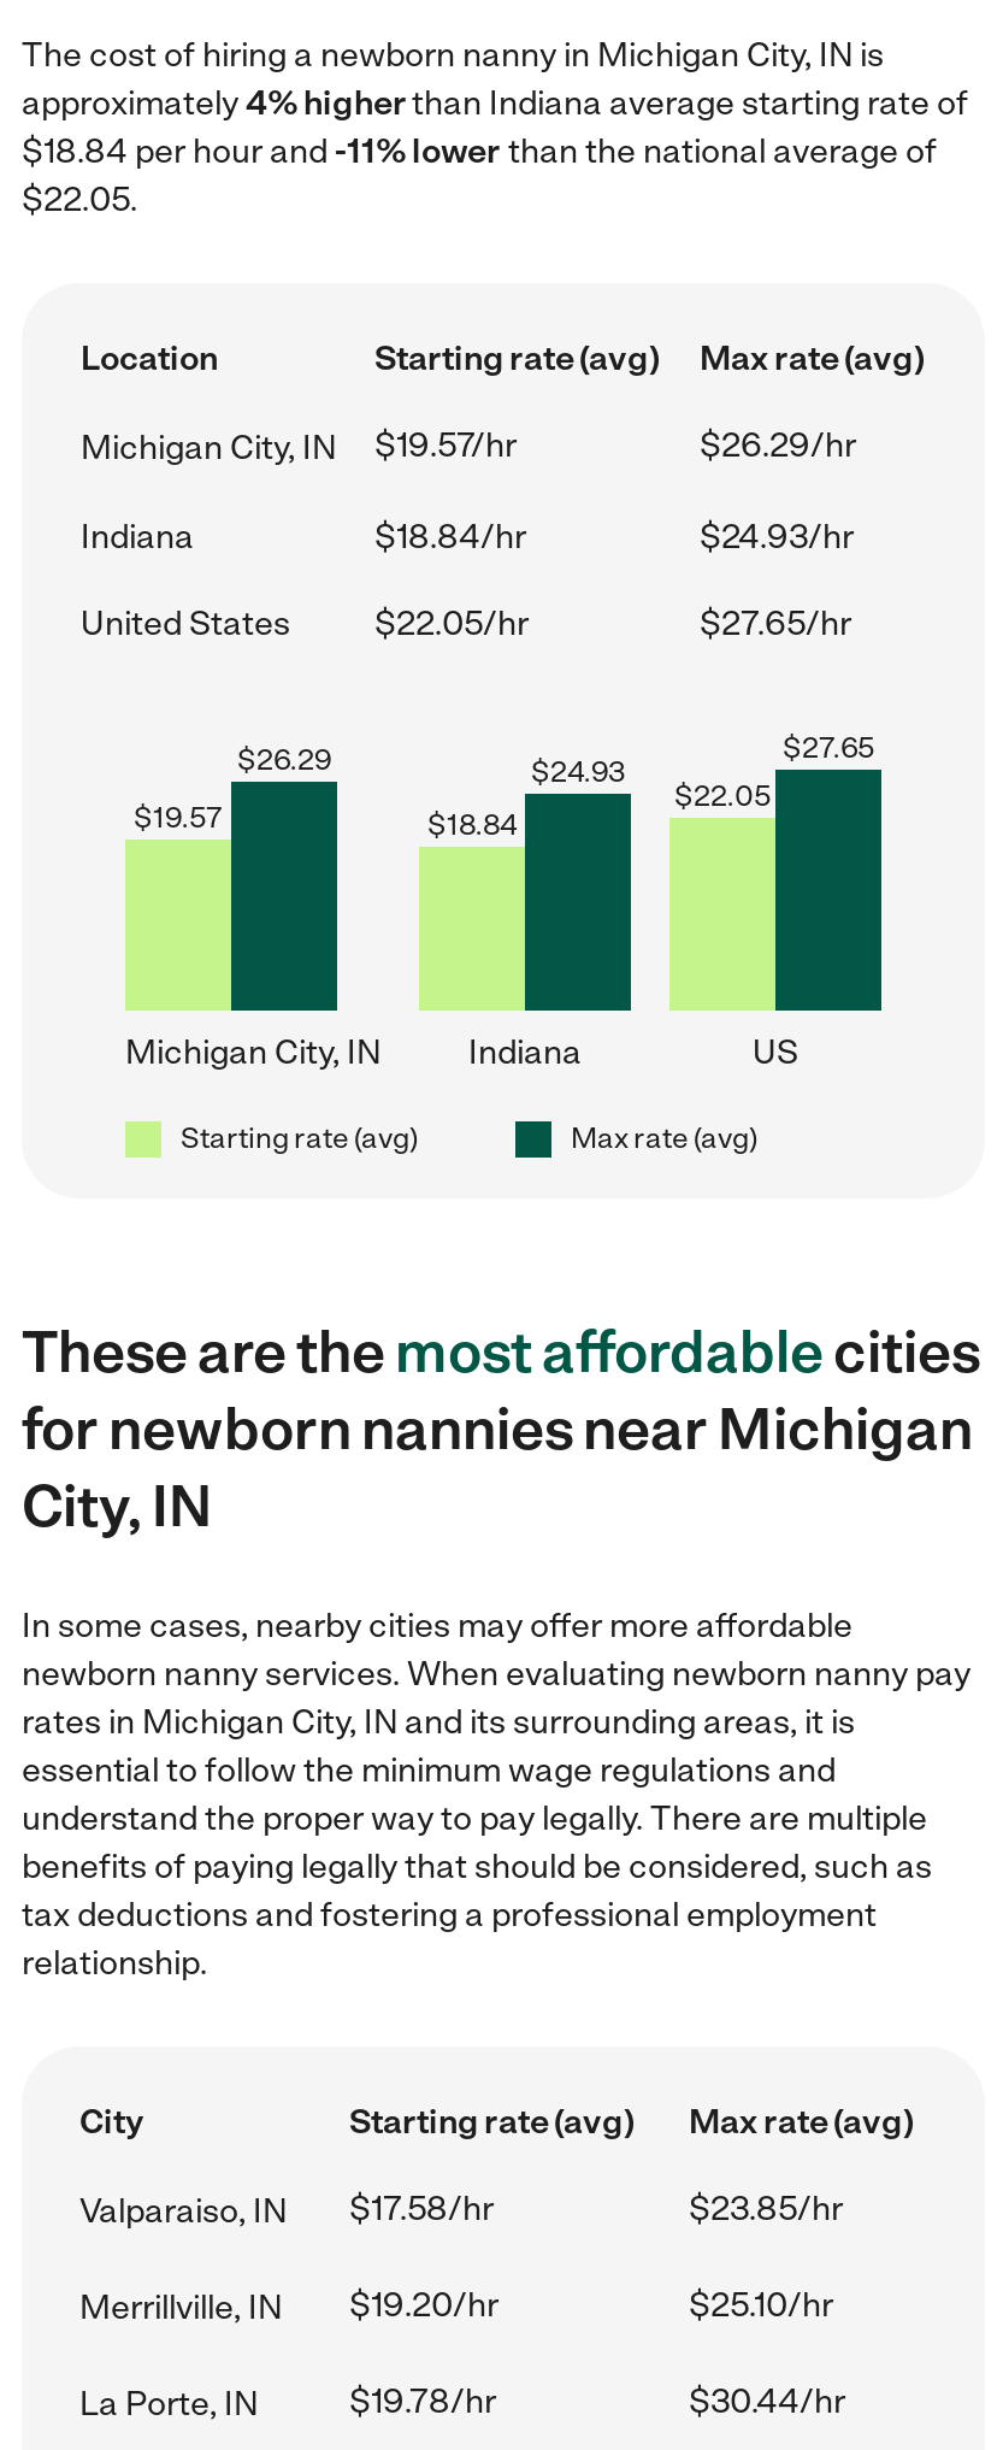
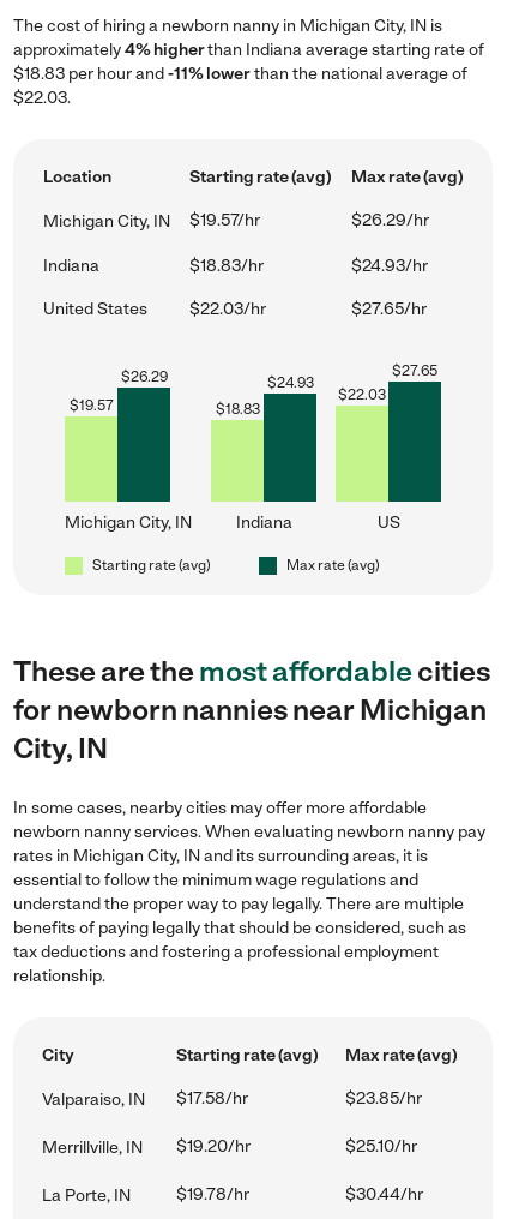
- $18.84 per hour and -11% lower than the national average of
+ $18.83 per hour and -11% lower than the national average of

- $22.05.
+ $22.03.

- $18.84/hr
+ $18.83/hr

- $22.05/hr
+ $22.03/hr

- $22.05
+ $22.03

- $18.84
+ $18.83
